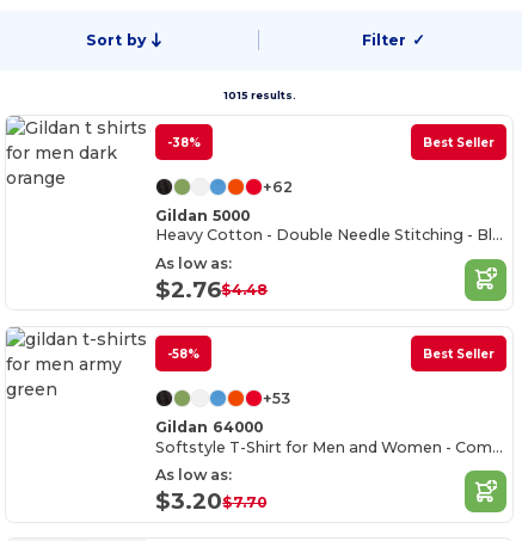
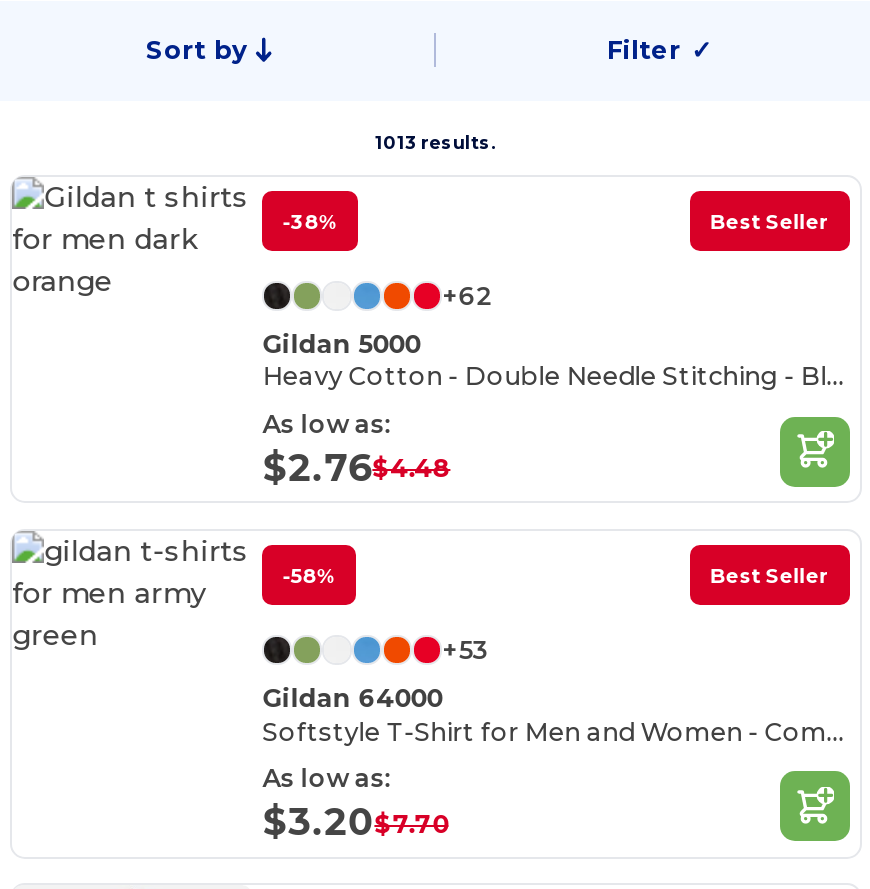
- 1015 results.
+ 1013 results.
